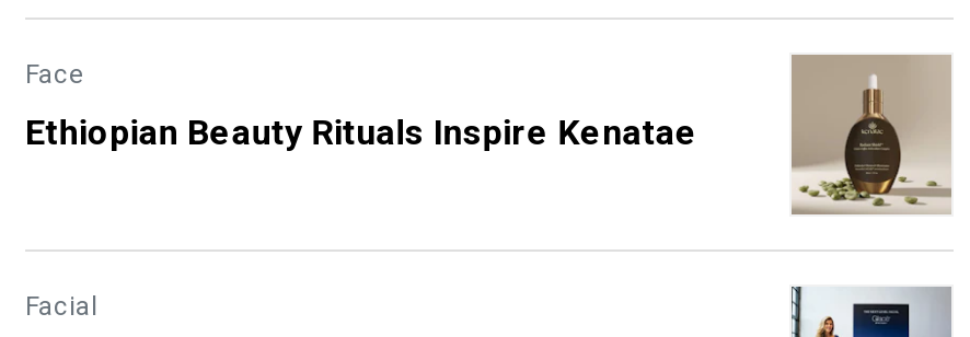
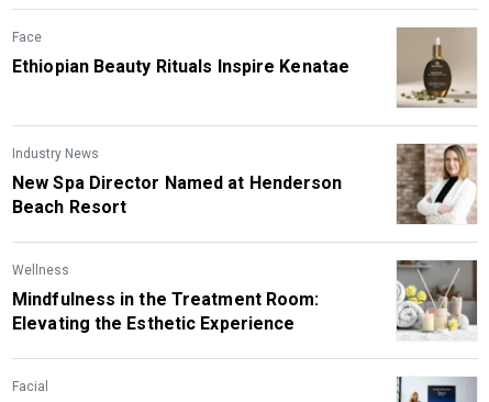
+ Industry News
+ New Spa Director Named at Henderson
+ Beach Resort
+ Wellness
+ Mindfulness in the Treatment Room:
+ Elevating the Esthetic Experience

+ [image]

+ [image]
